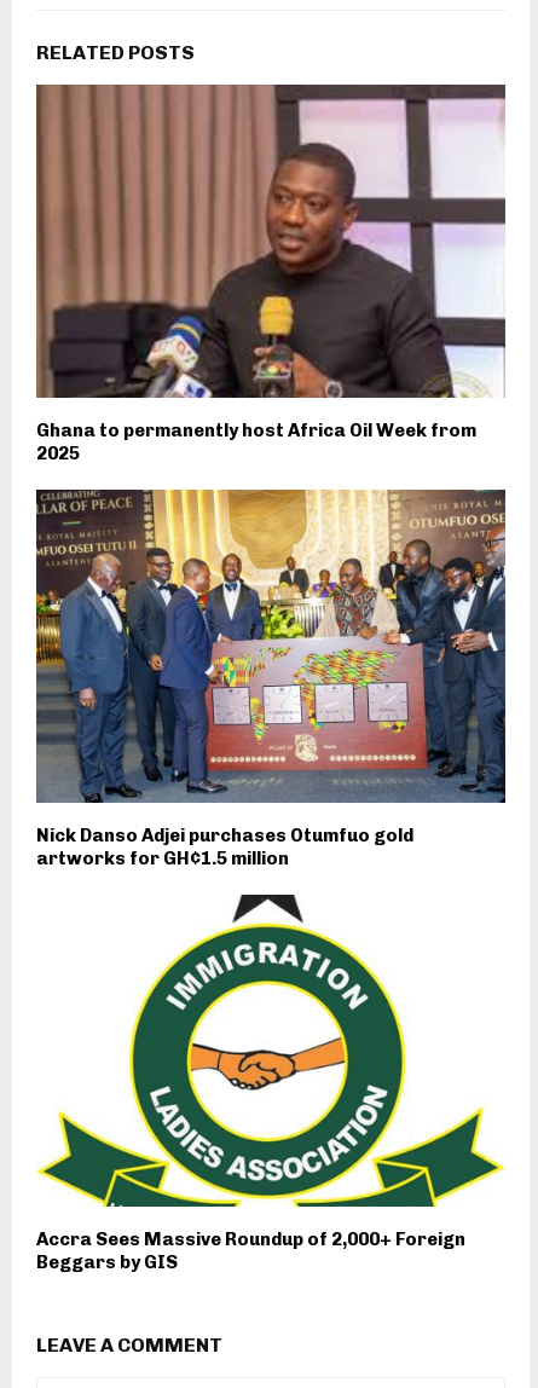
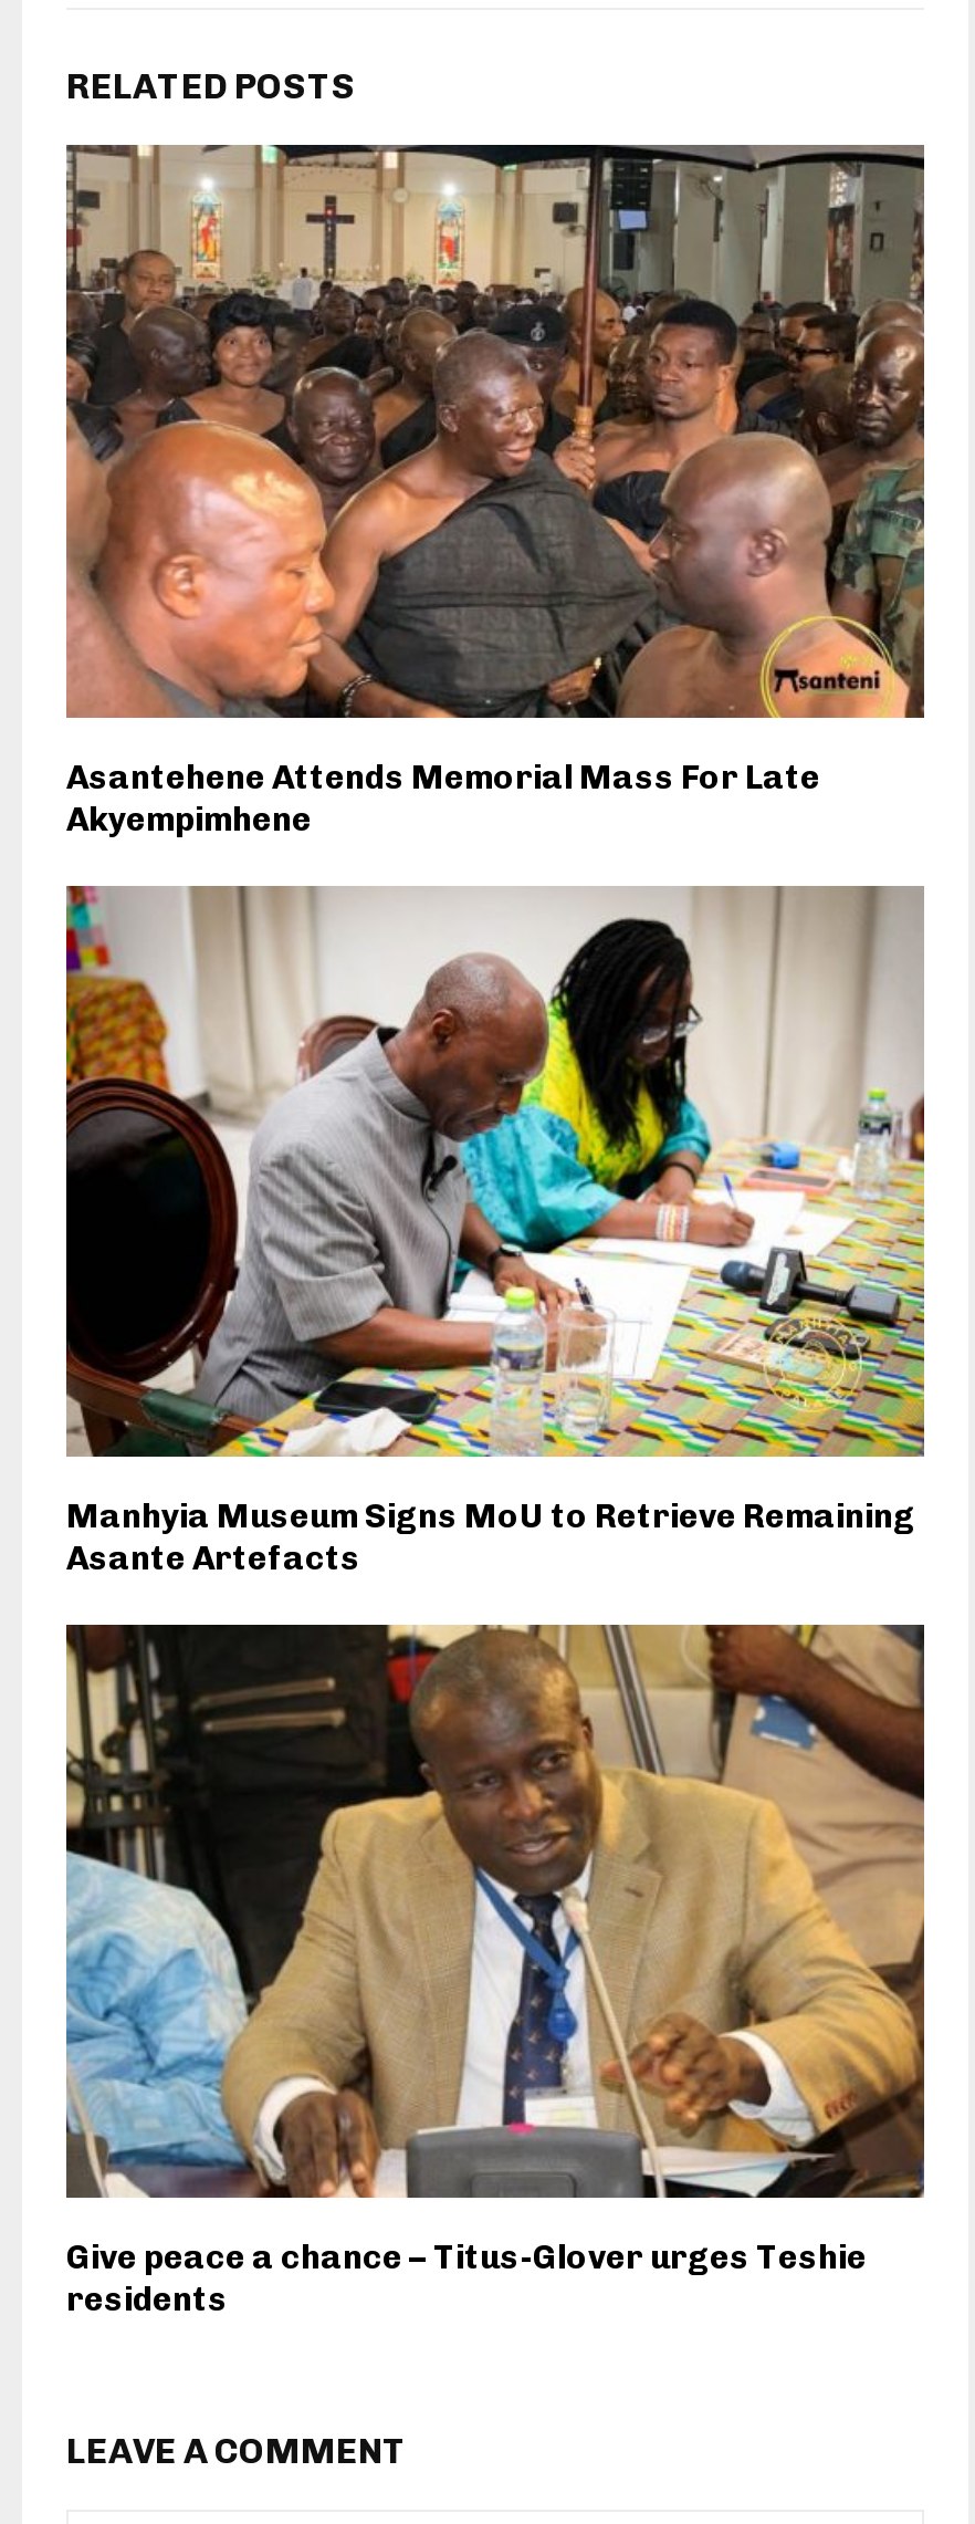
- [image]
- Ghana to permanently host Africa Oil Week from
- 2025
+ [image]
+ Asantehene Attends Memorial Mass For Late
+ Akyempimhene

- [image]
- Nick Danso Adjei purchases Otumfuo gold
- artworks for GH¢1.5 million
+ [image]
+ Manhyia Museum Signs MoU to Retrieve Remaining
+ Asante Artefacts

- [image]
- Accra Sees Massive Roundup of 2,000+ Foreign
- Beggars by GIS
+ [image]
+ Give peace a chance – Titus-Glover urges Teshie
+ residents
